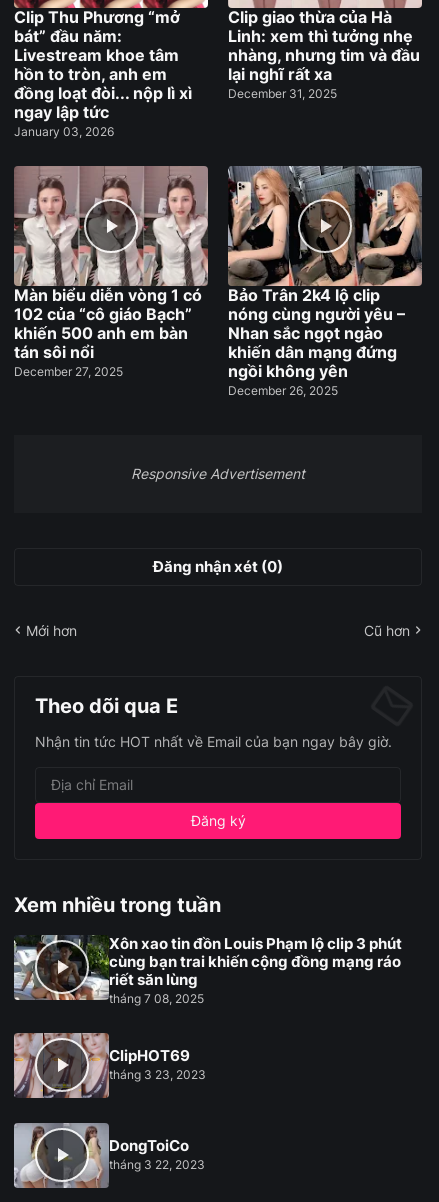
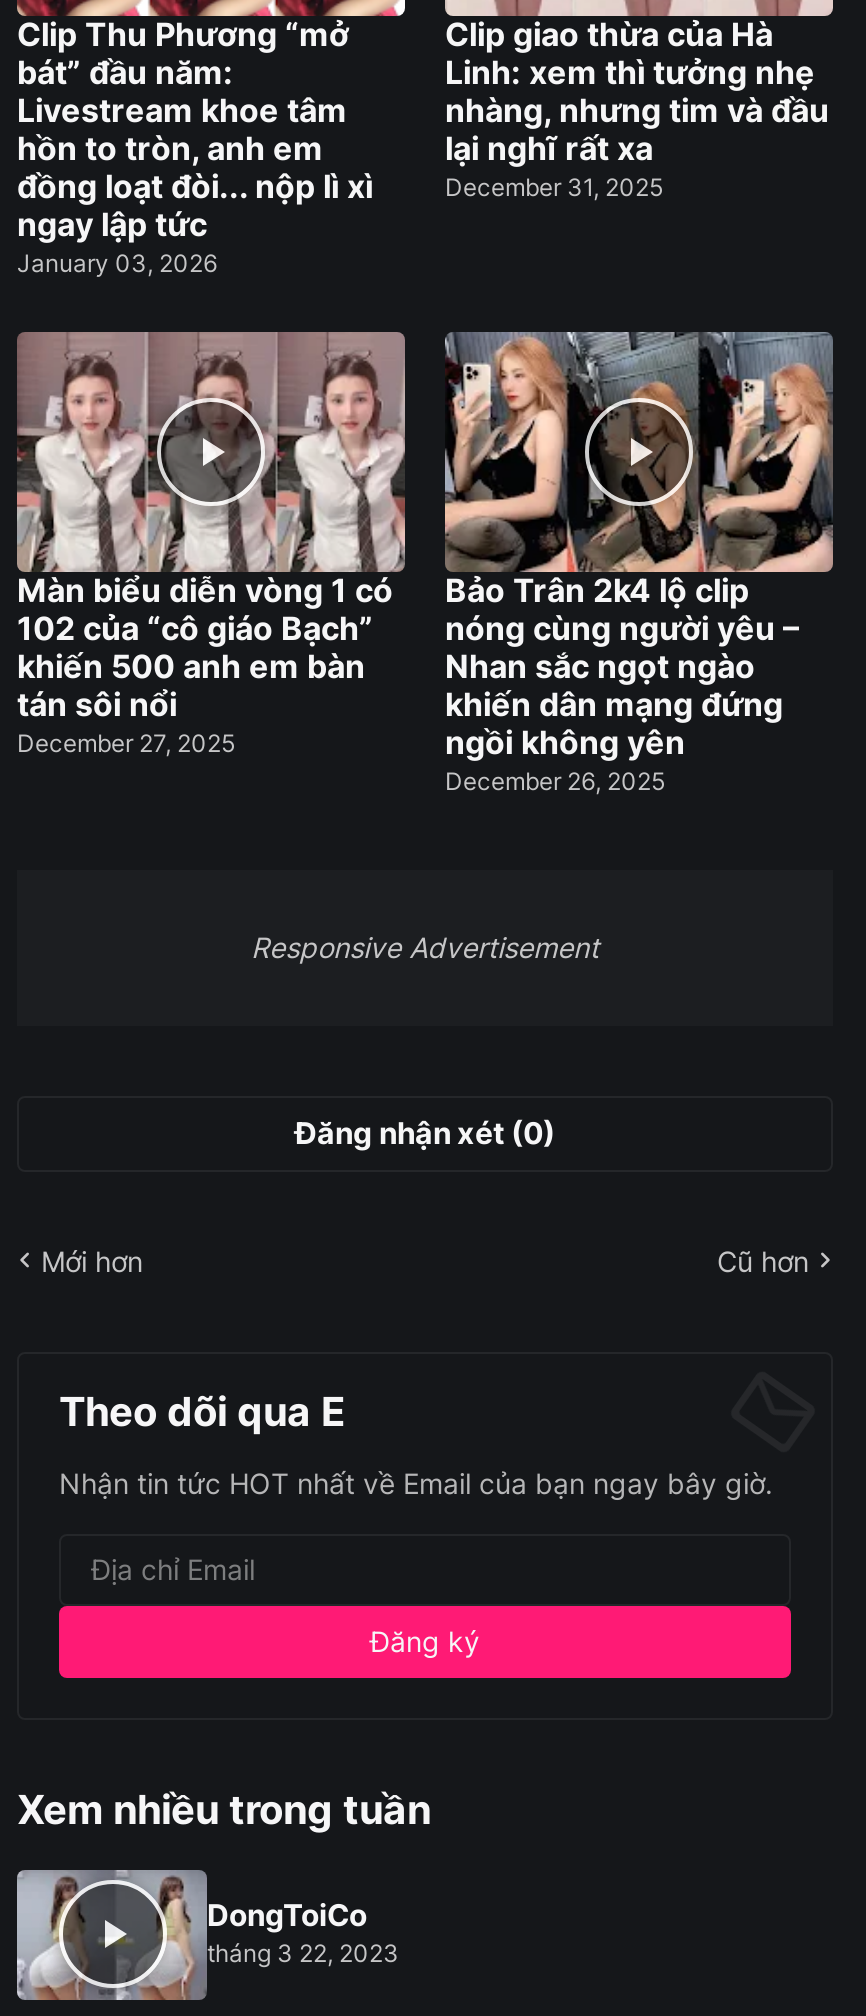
- [image]
- Xôn xao tin đồn Louis Phạm lộ clip 3 phút
- cùng bạn trai khiến cộng đồng mạng ráo
- riết săn lùng
- tháng 7 08, 2025
- ClipHOT69
- tháng 3 23, 2023

- [image]
